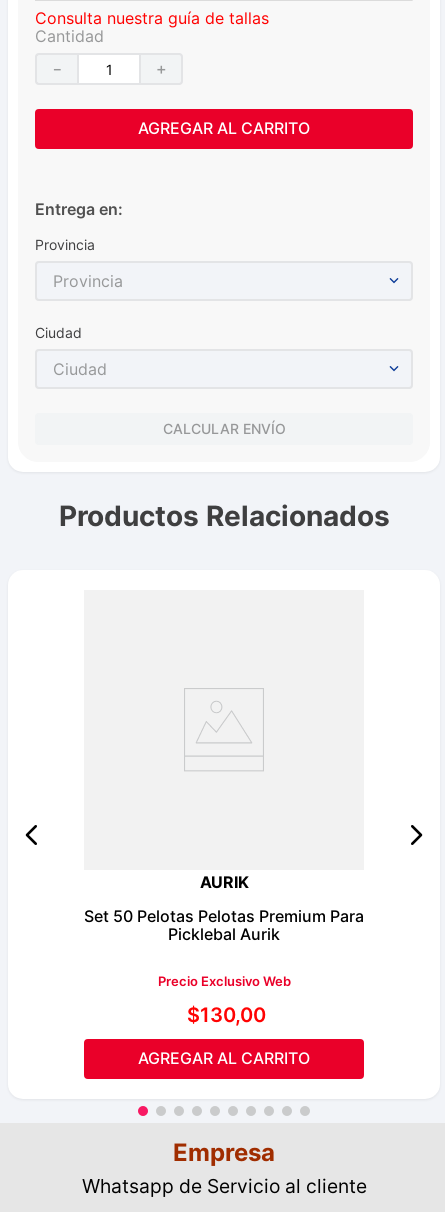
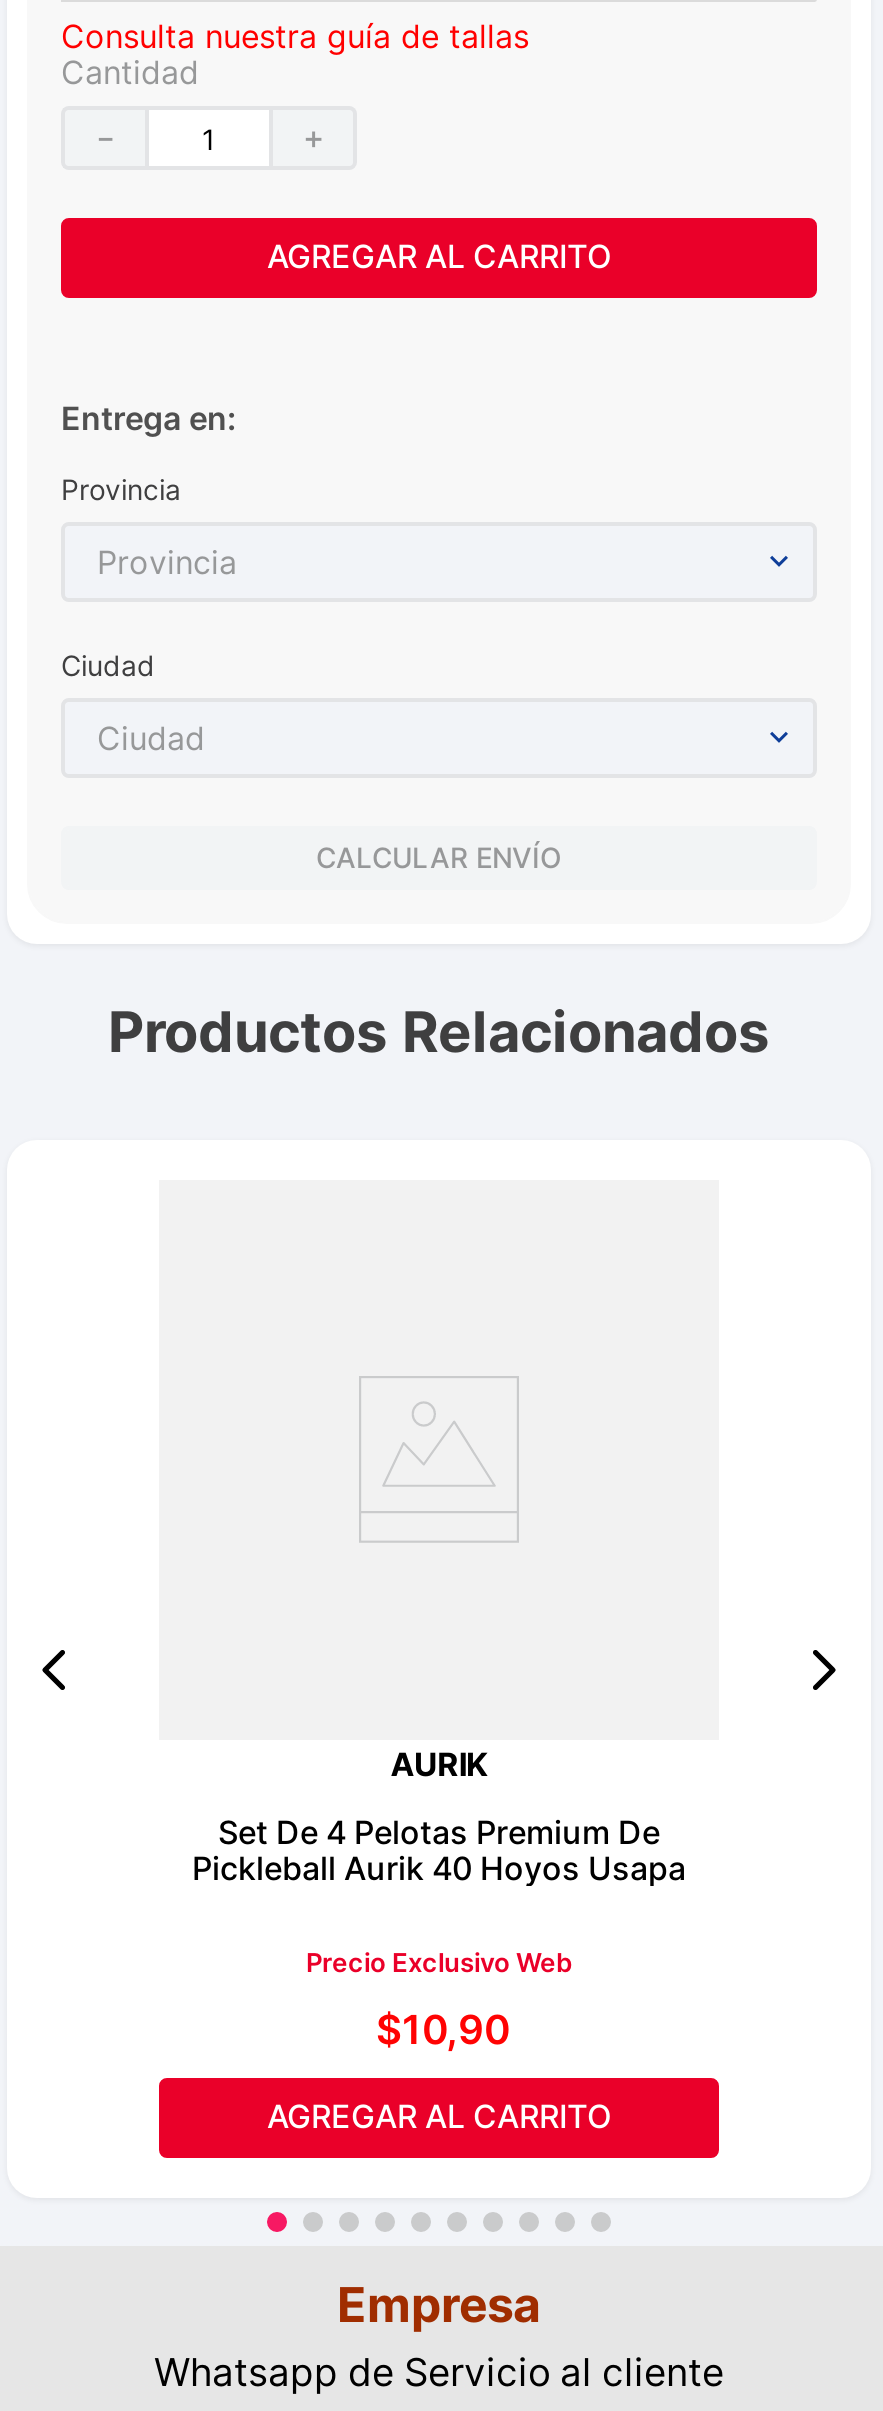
- Set 50 Pelotas Pelotas Premium Para
- Picklebal Aurik
+ Set De 4 Pelotas Premium De
+ Pickleball Aurik 40 Hoyos Usapa

- $130,00
+ $10,90
